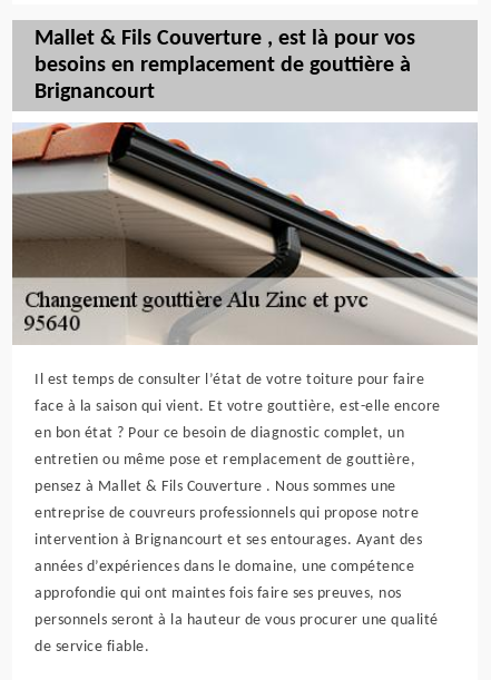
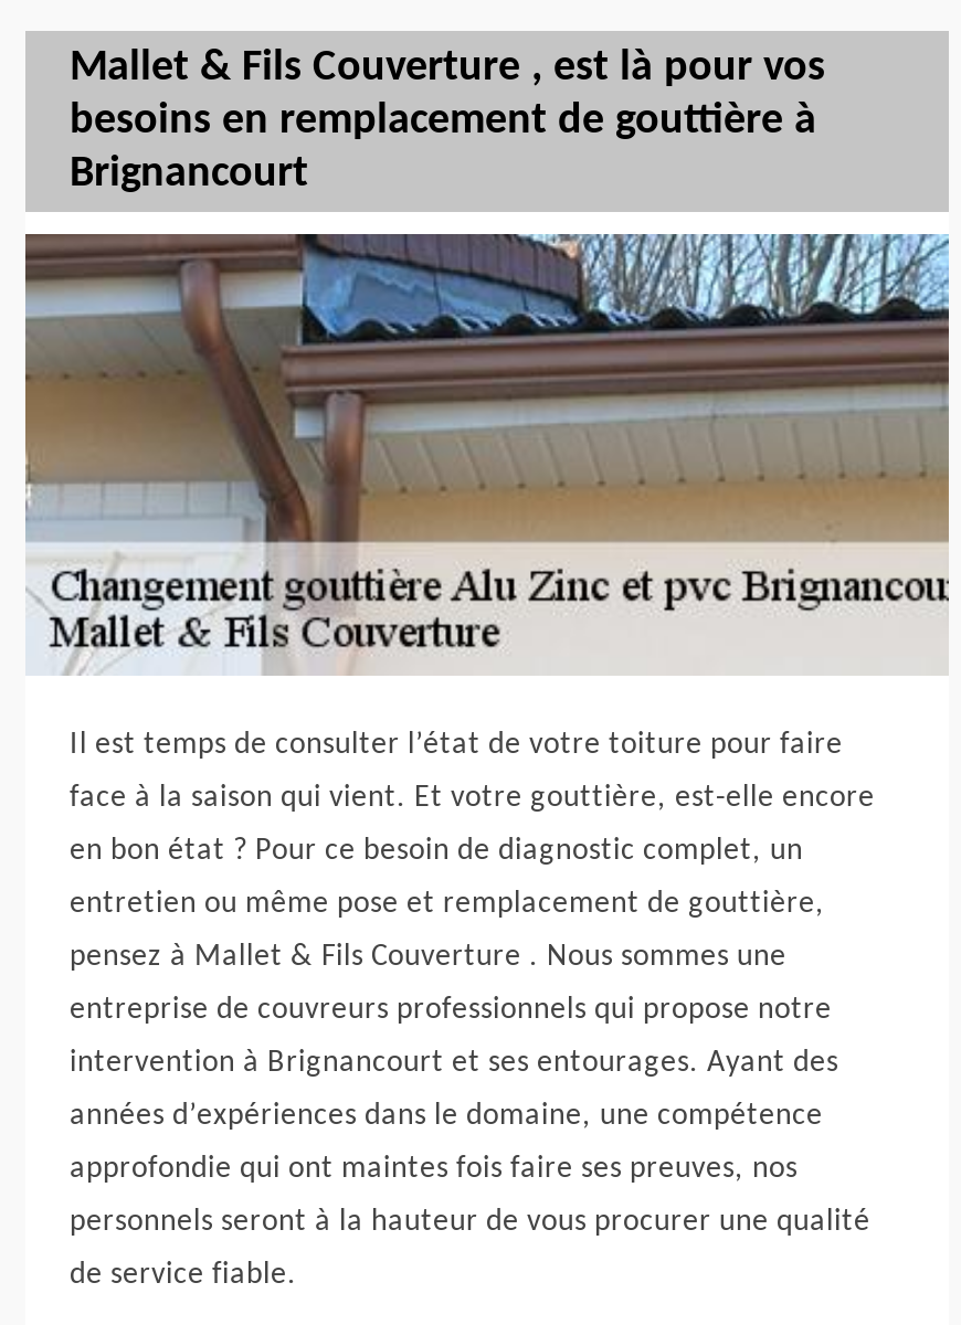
- [image]
+ [image]
